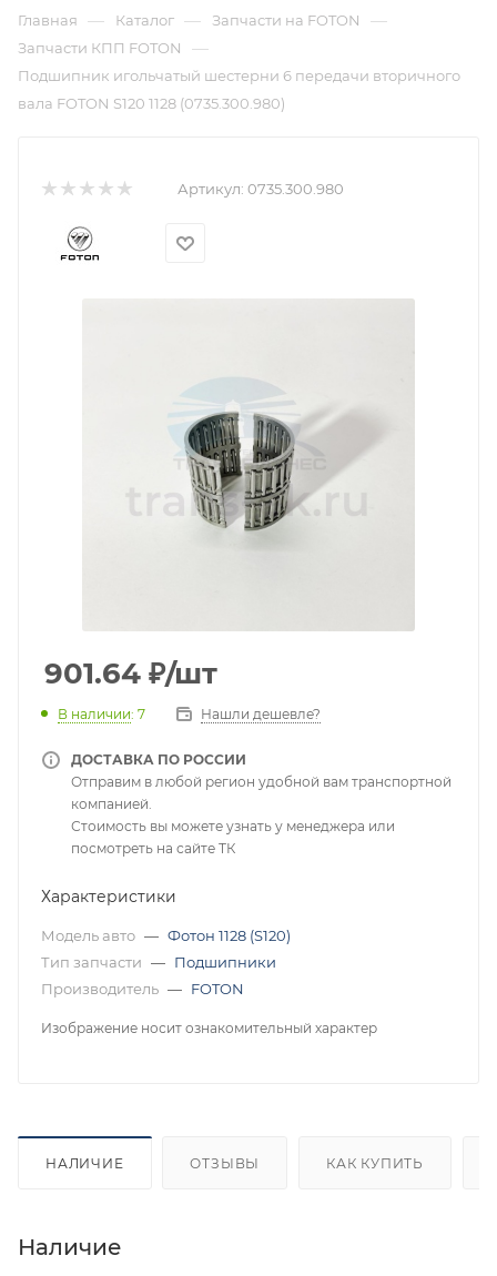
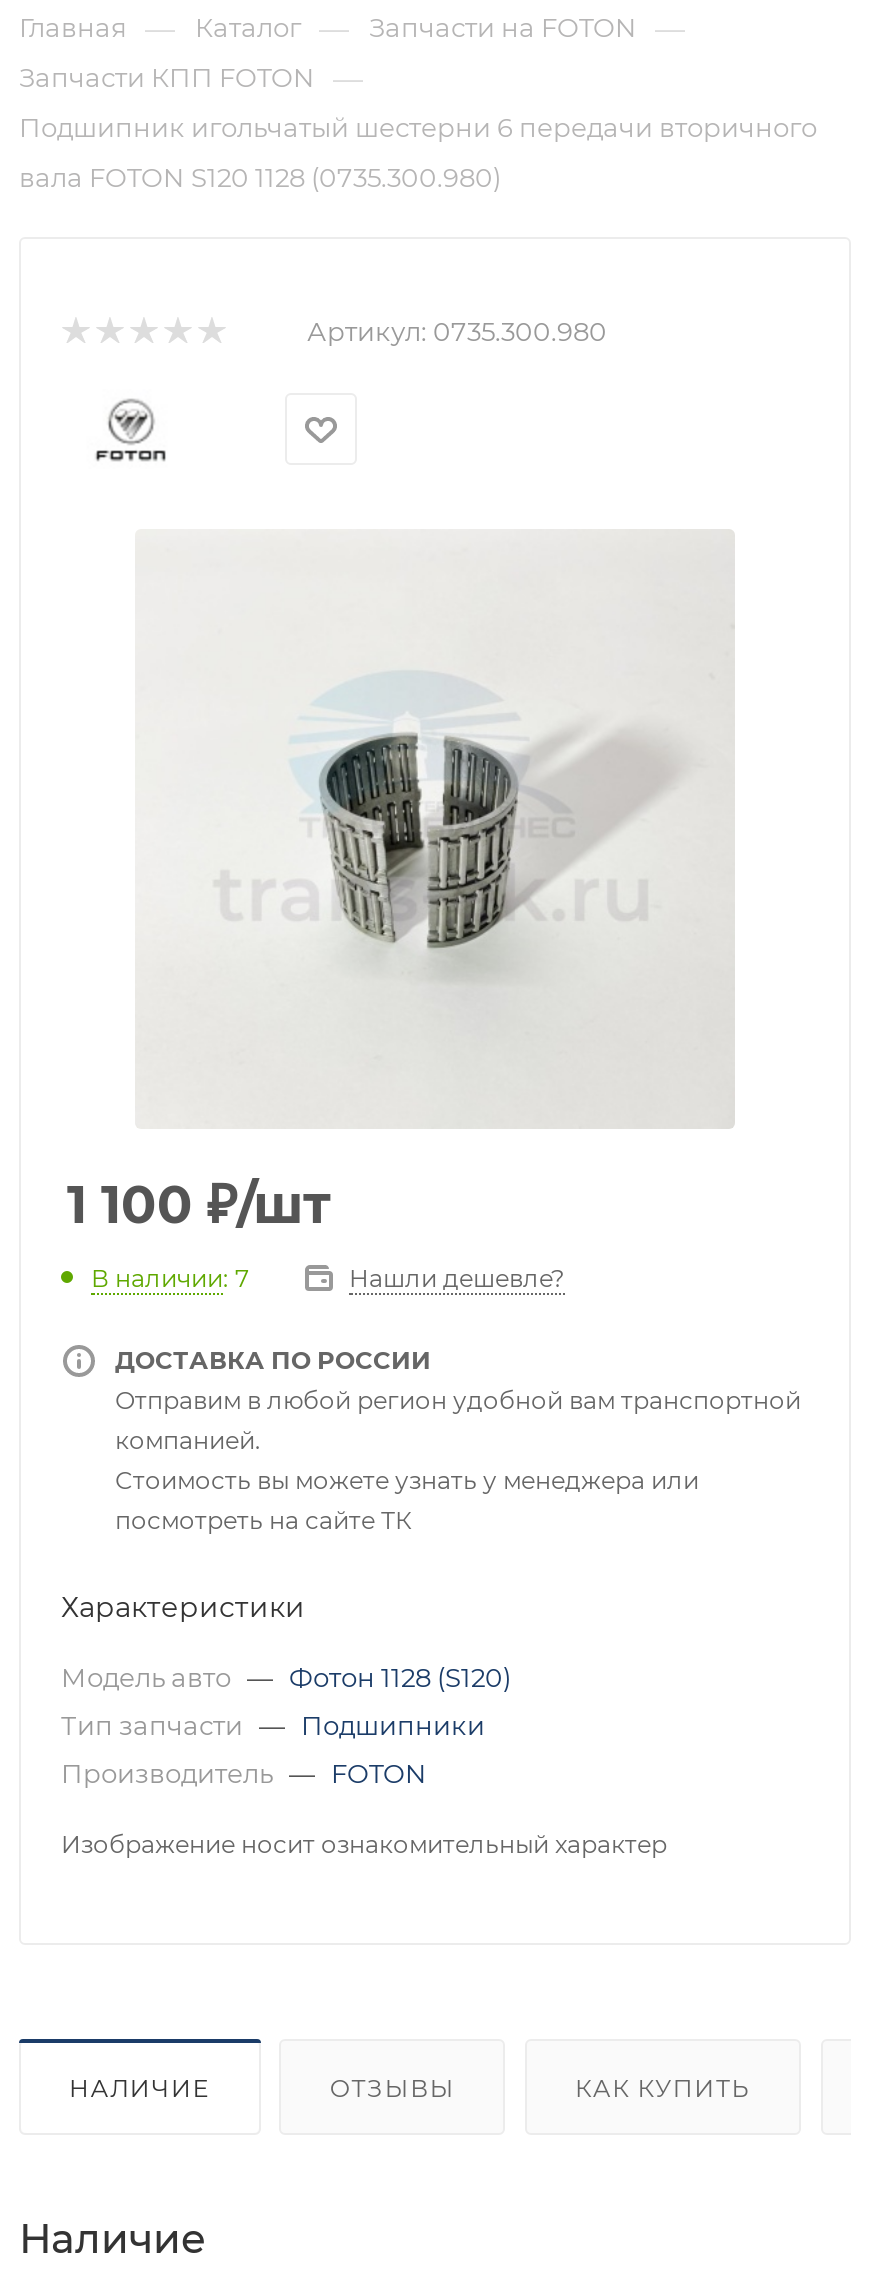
- 901.64 ₽/шт
+ 1 100 ₽/шт
